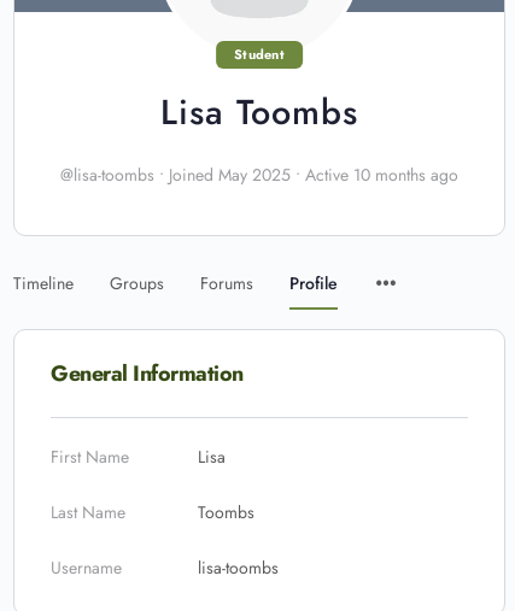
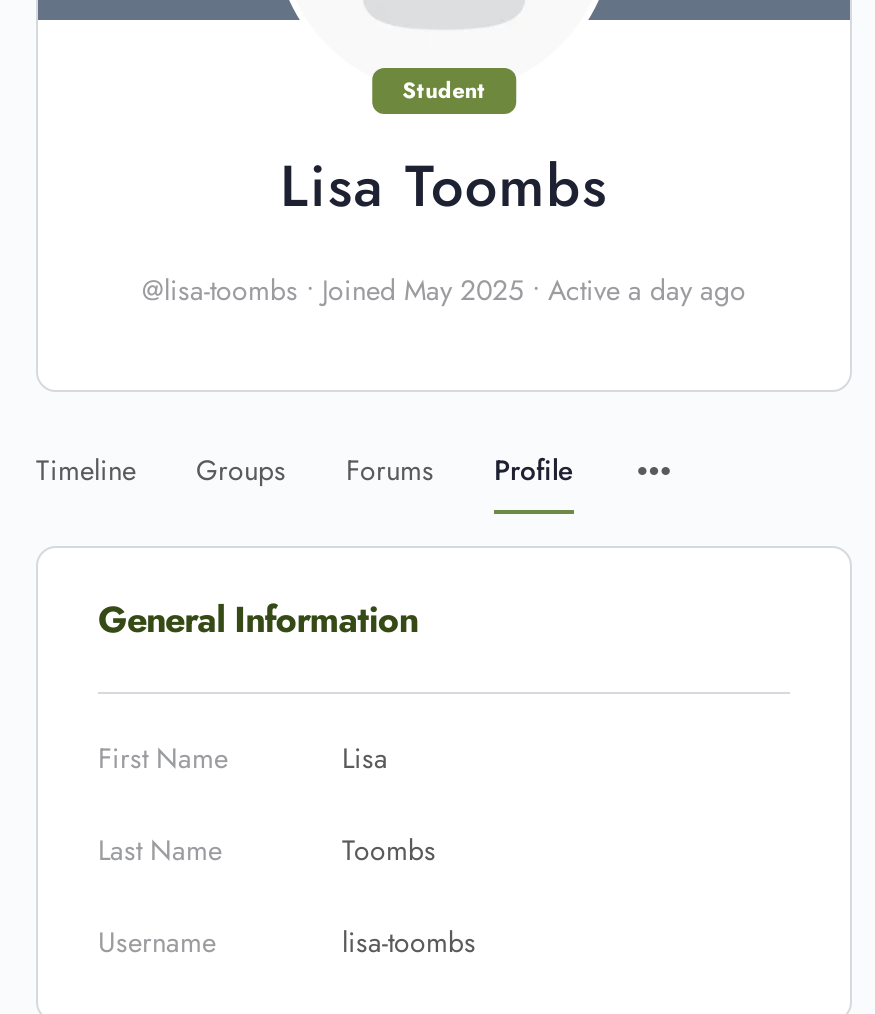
- @lisa-toombs • Joined May 2025 • Active 10 months ago
+ @lisa-toombs • Joined May 2025 • Active a day ago
